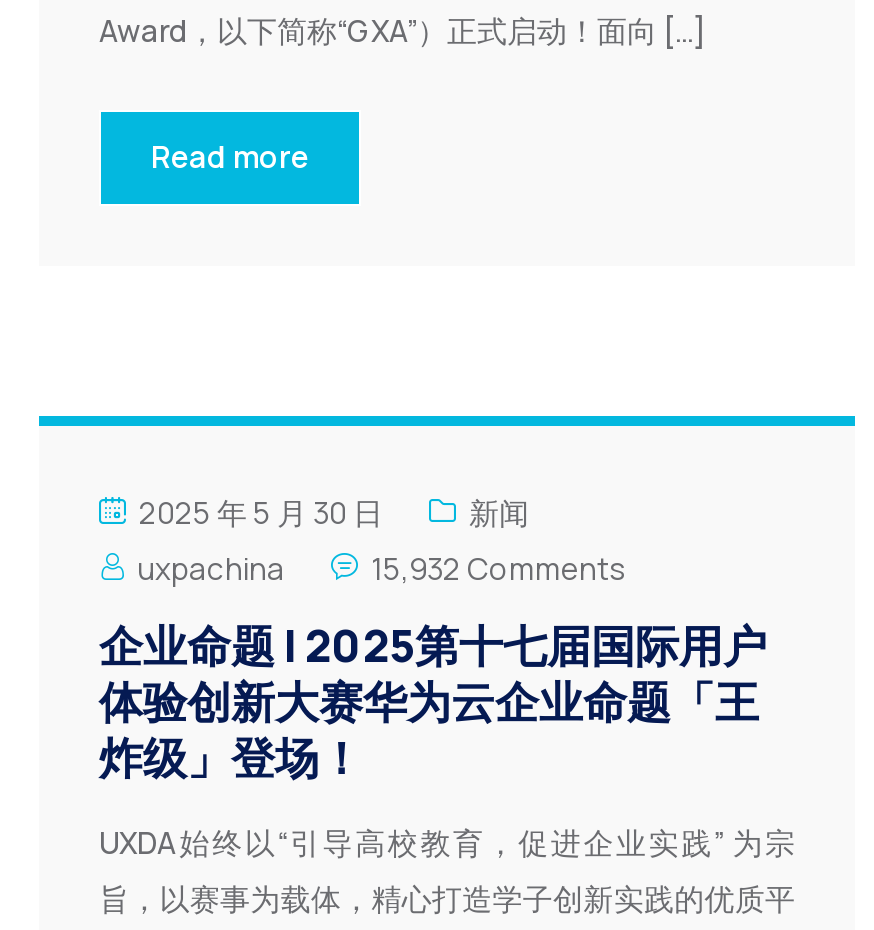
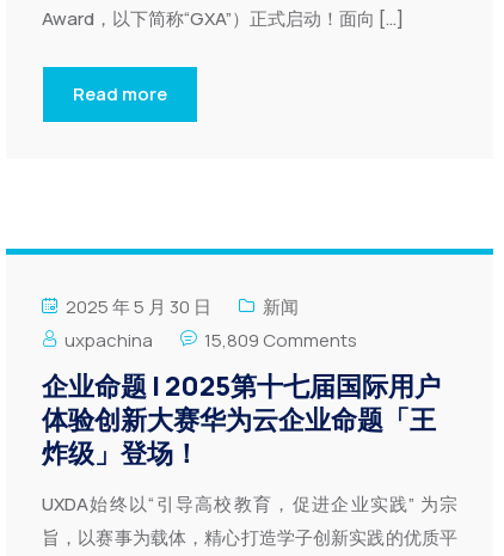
- 15,932 Comments
+ 15,809 Comments
